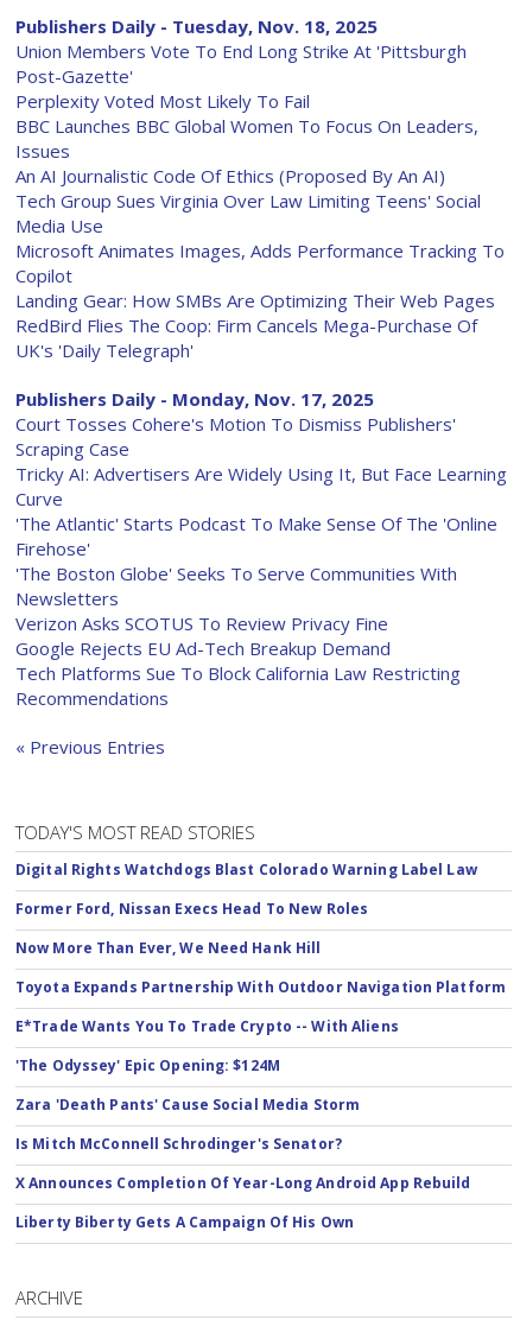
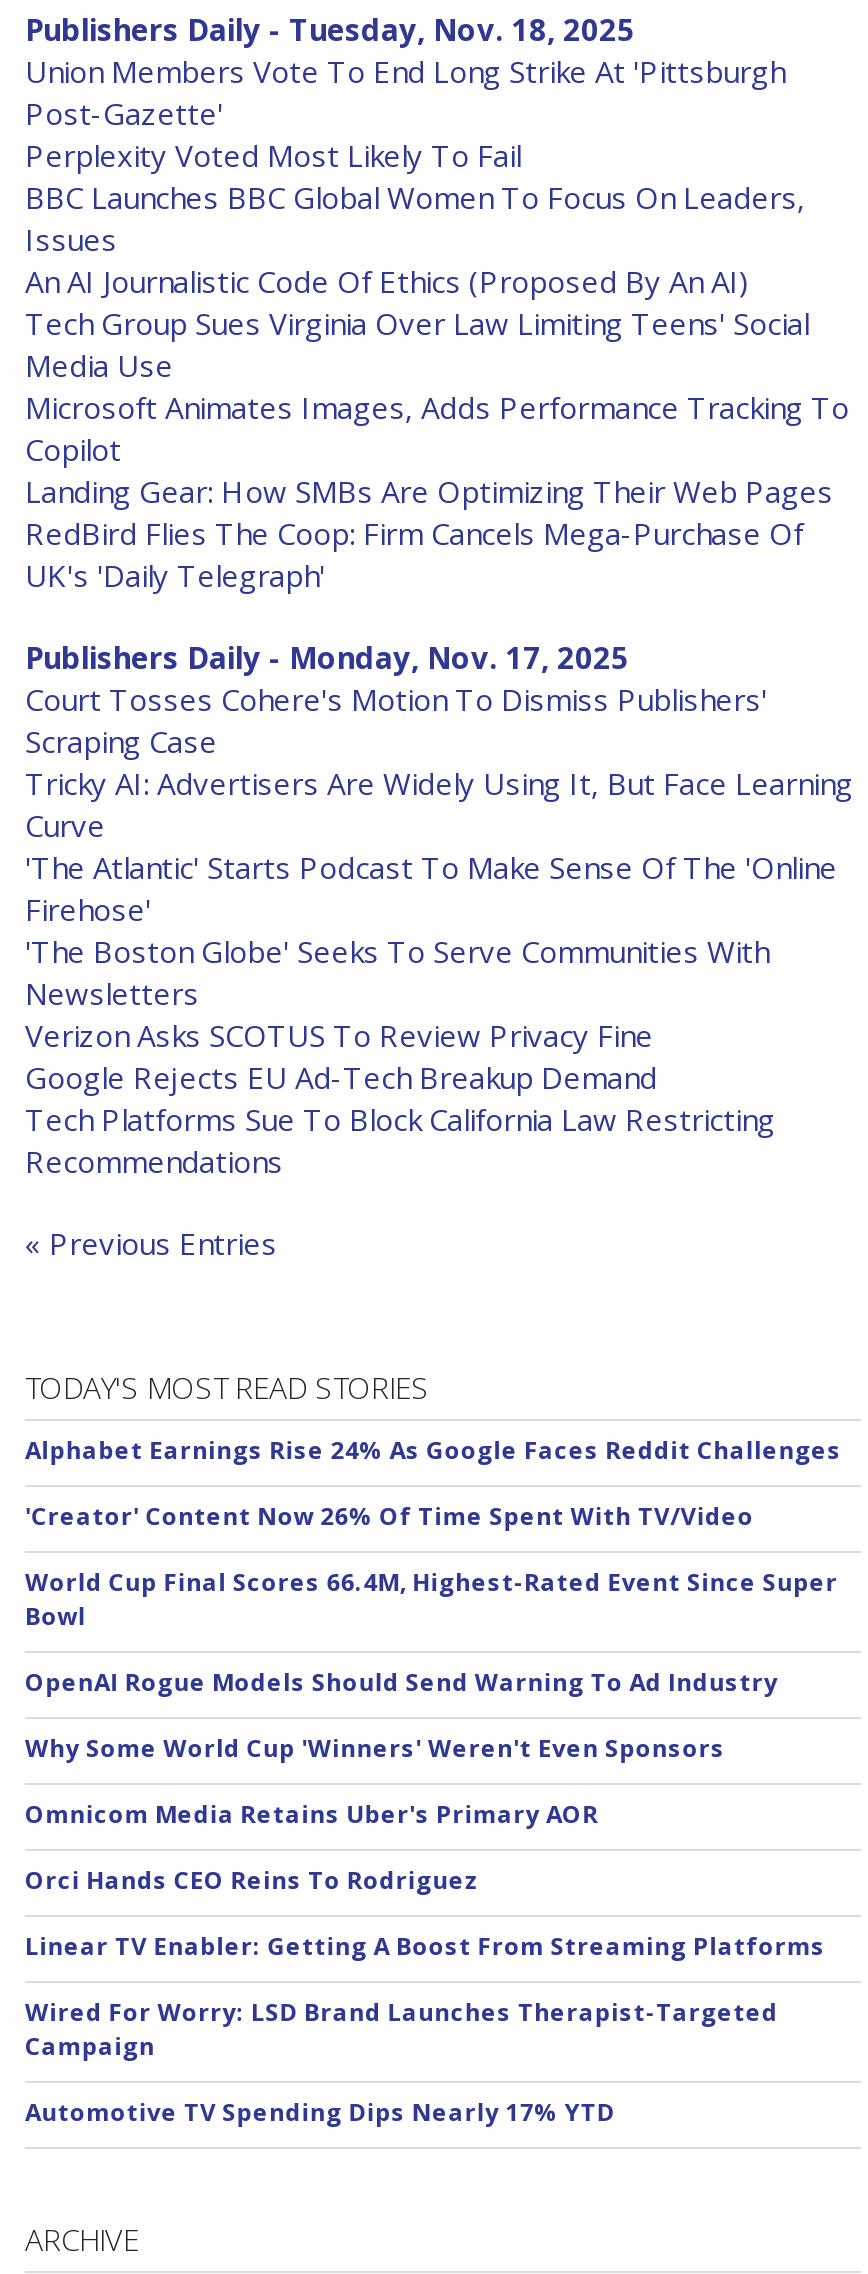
- Digital Rights Watchdogs Blast Colorado Warning Label Law
+ Alphabet Earnings Rise 24% As Google Faces Reddit Challenges

- Former Ford, Nissan Execs Head To New Roles
+ 'Creator' Content Now 26% Of Time Spent With TV/Video

- Now More Than Ever, We Need Hank Hill
+ World Cup Final Scores 66.4M, Highest-Rated Event Since Super
+ Bowl

- Toyota Expands Partnership With Outdoor Navigation Platform
+ OpenAI Rogue Models Should Send Warning To Ad Industry

- E*Trade Wants You To Trade Crypto -- With Aliens
+ Why Some World Cup 'Winners' Weren't Even Sponsors

- 'The Odyssey' Epic Opening: $124M
+ Omnicom Media Retains Uber's Primary AOR

- Zara 'Death Pants' Cause Social Media Storm
+ Orci Hands CEO Reins To Rodriguez

- Is Mitch McConnell Schrodinger's Senator?
+ Linear TV Enabler: Getting A Boost From Streaming Platforms

- X Announces Completion Of Year-Long Android App Rebuild
+ Wired For Worry: LSD Brand Launches Therapist-Targeted
+ Campaign

- Liberty Biberty Gets A Campaign Of His Own
+ Automotive TV Spending Dips Nearly 17% YTD
